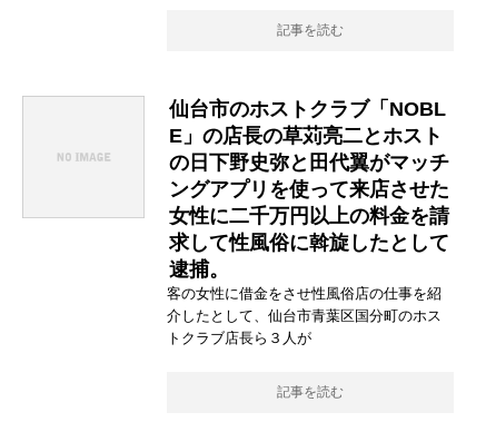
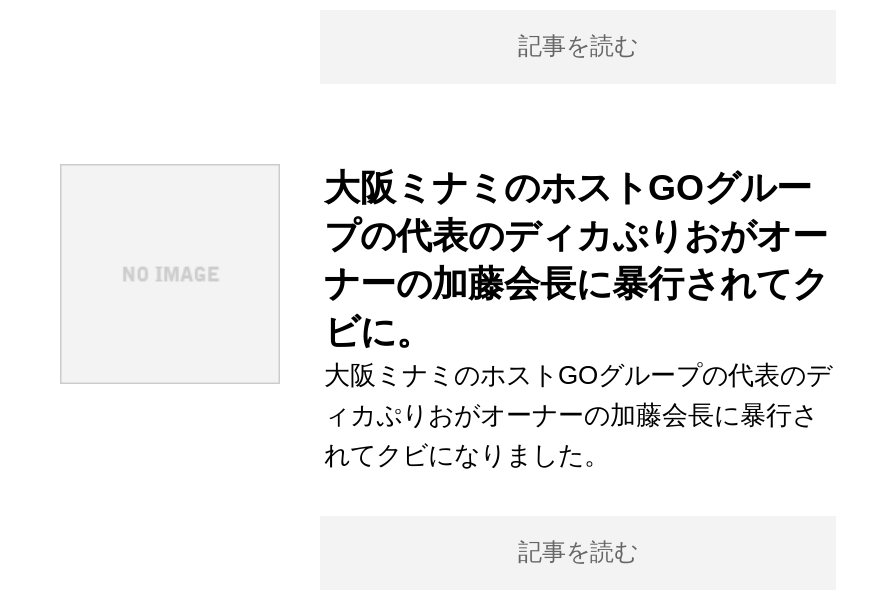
- 仙台市のホストクラブ「NOBL
- E」の店長の草苅亮二とホスト
- の日下野史弥と田代翼がマッチ
- ングアプリを使って来店させた
- 女性に二千万円以上の料金を請
- 求して性風俗に斡旋したとして
- 逮捕。
- 客の女性に借金をさせ性風俗店の仕事を紹
- 介したとして、仙台市青葉区国分町のホス
- トクラブ店長ら３人が
+ 大阪ミナミのホストGOグルー
+ プの代表のディカぷりおがオー
+ ナーの加藤会長に暴行されてク
+ ビに。
+ 大阪ミナミのホストGOグループの代表のデ
+ ィカぷりおがオーナーの加藤会長に暴行さ
+ れてクビになりました。
